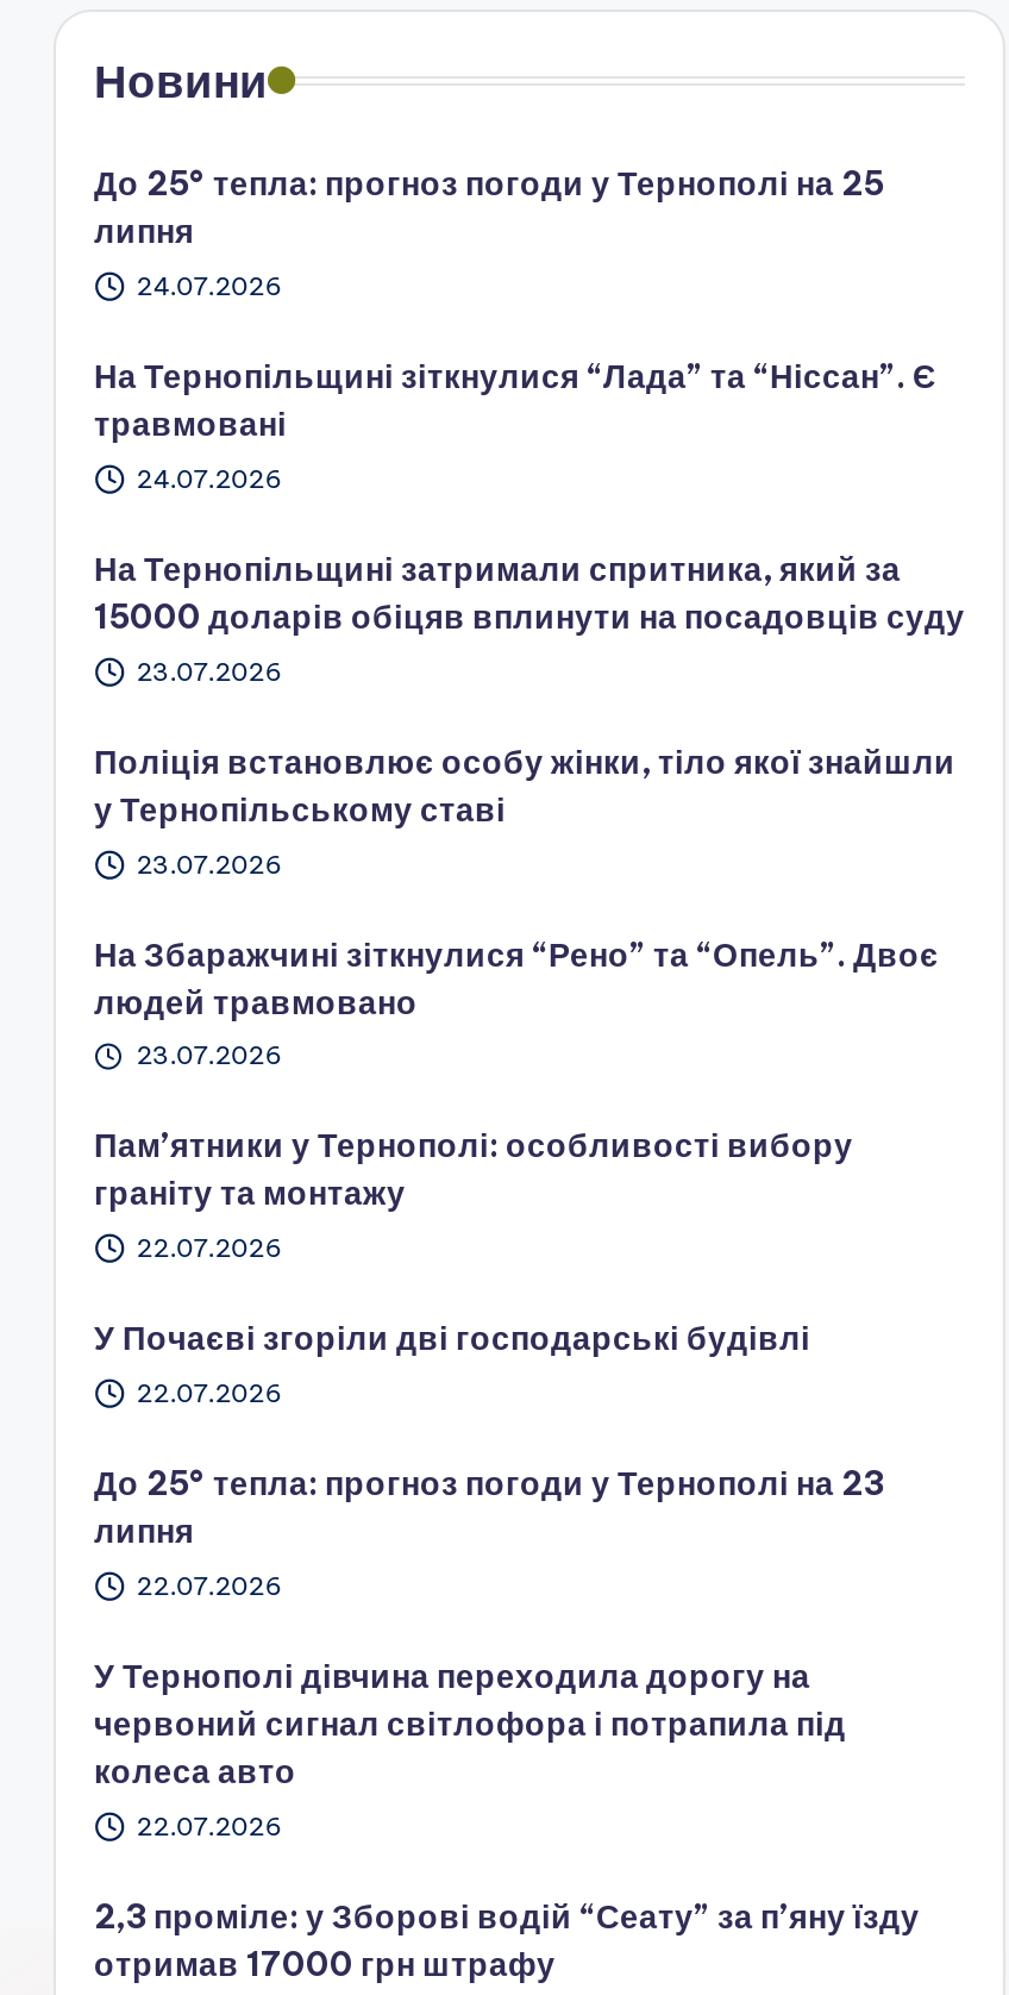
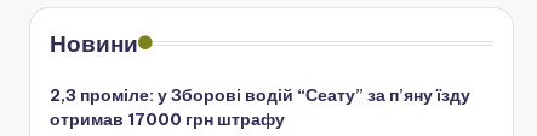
- До 25° тепла: прогноз погоди у Тернополі на 25
- липня
- 24.07.2026
- На Тернопільщині зіткнулися “Лада” та “Ніссан”. Є
- травмовані
- 24.07.2026
- На Тернопільщині затримали спритника, який за
- 15000 доларів обіцяв вплинути на посадовців суду
- 23.07.2026
- Поліція встановлює особу жінки, тіло якої знайшли
- у Тернопільському ставі
- 23.07.2026
- На Збаражчині зіткнулися “Рено” та “Опель”. Двоє
- людей травмовано
- 23.07.2026
- Пам’ятники у Тернополі: особливості вибору
- граніту та монтажу
- 22.07.2026
- У Почаєві згоріли дві господарські будівлі
- 22.07.2026
- До 25° тепла: прогноз погоди у Тернополі на 23
- липня
- 22.07.2026
- У Тернополі дівчина переходила дорогу на
- червоний сигнал світлофора і потрапила під
- колеса авто
- 22.07.2026
